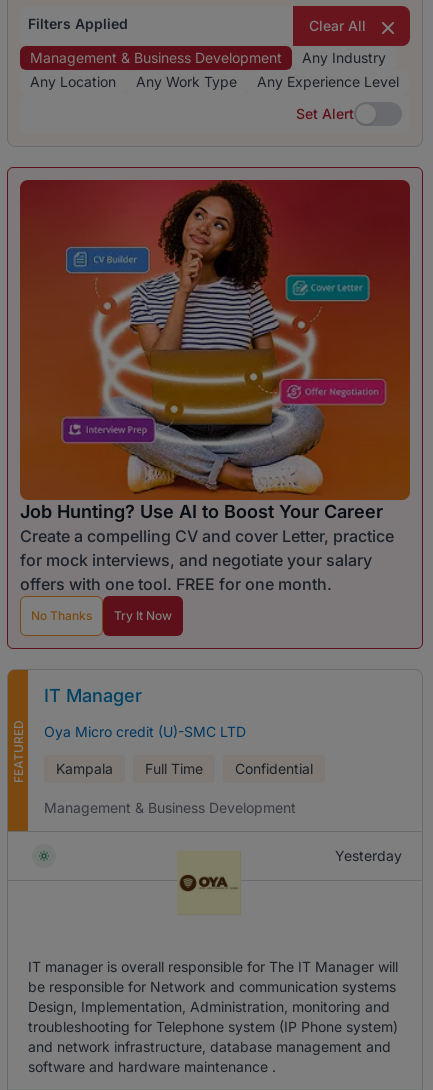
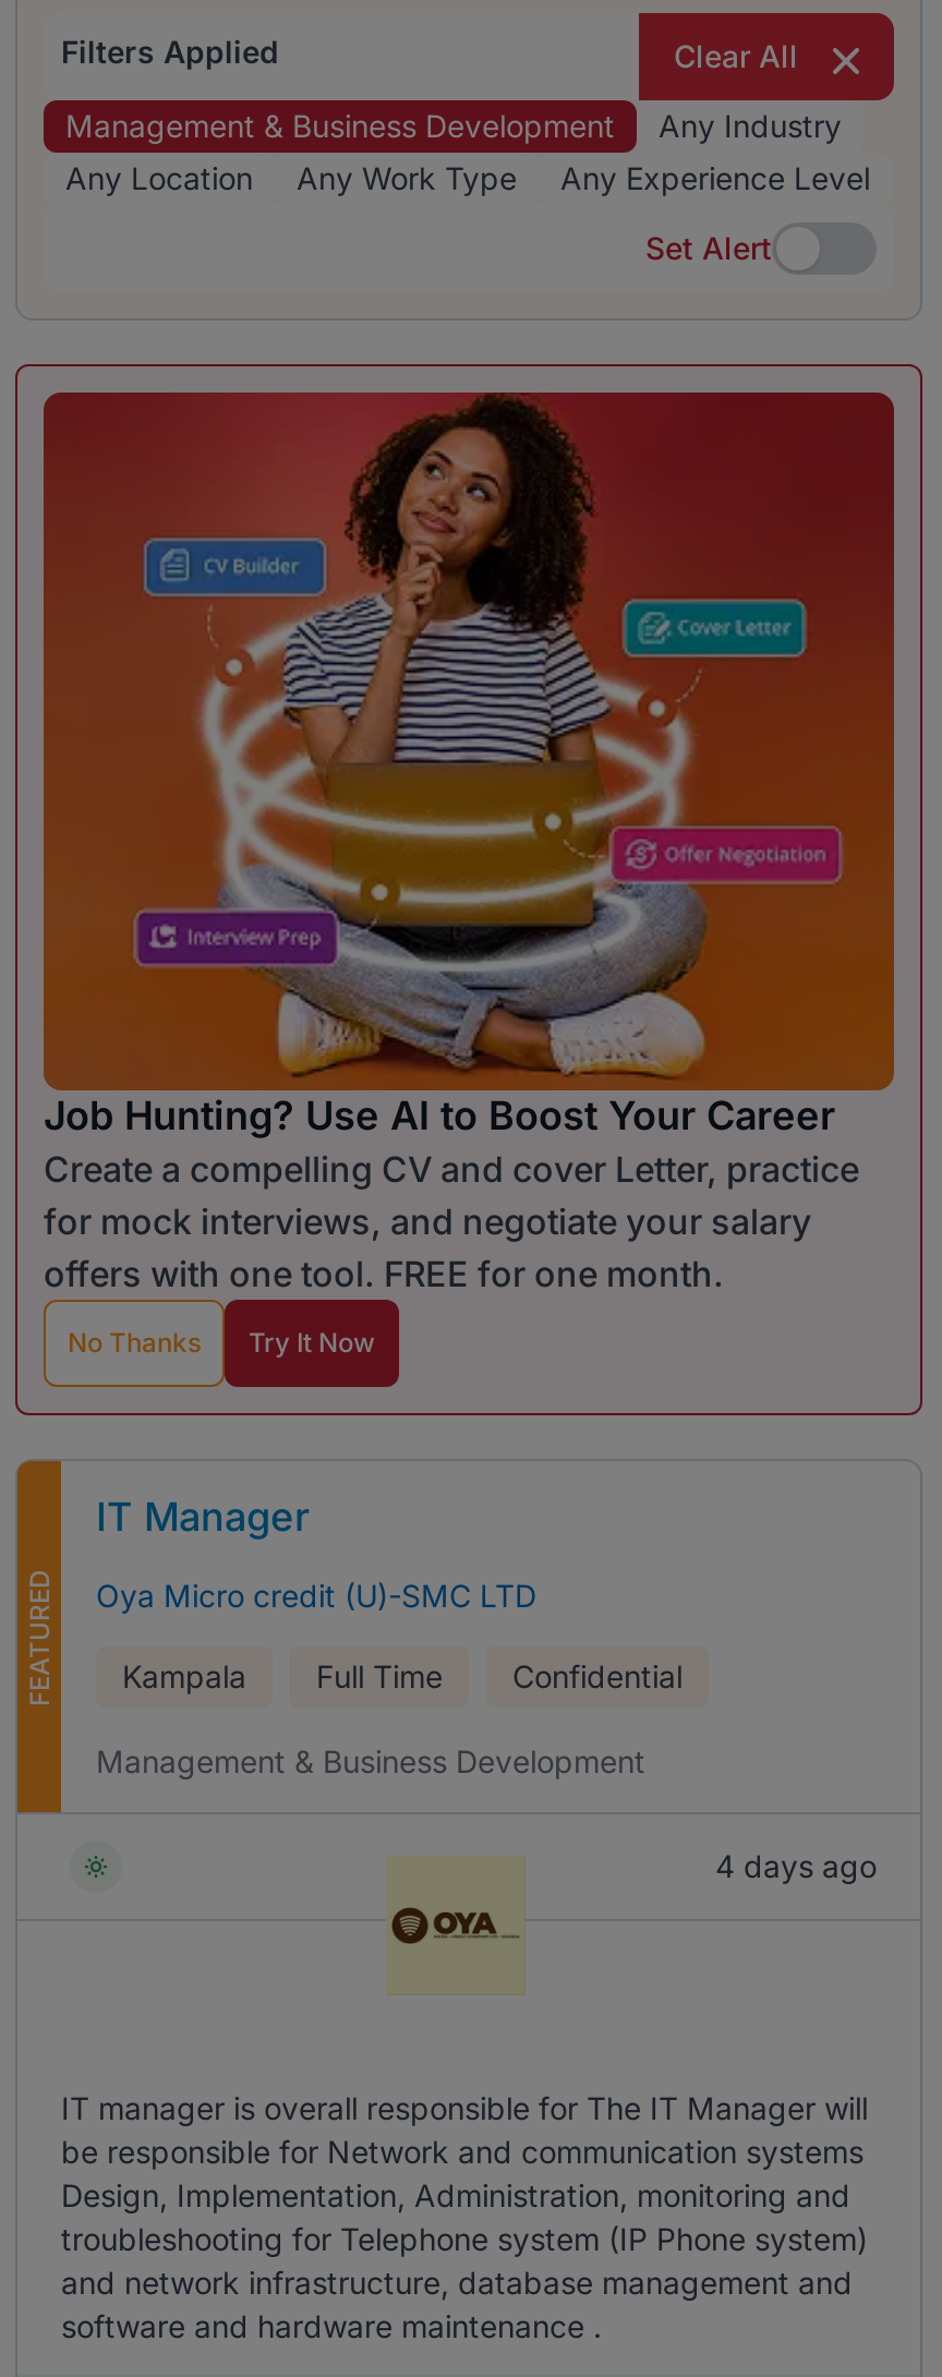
- Yesterday
+ 4 days ago
